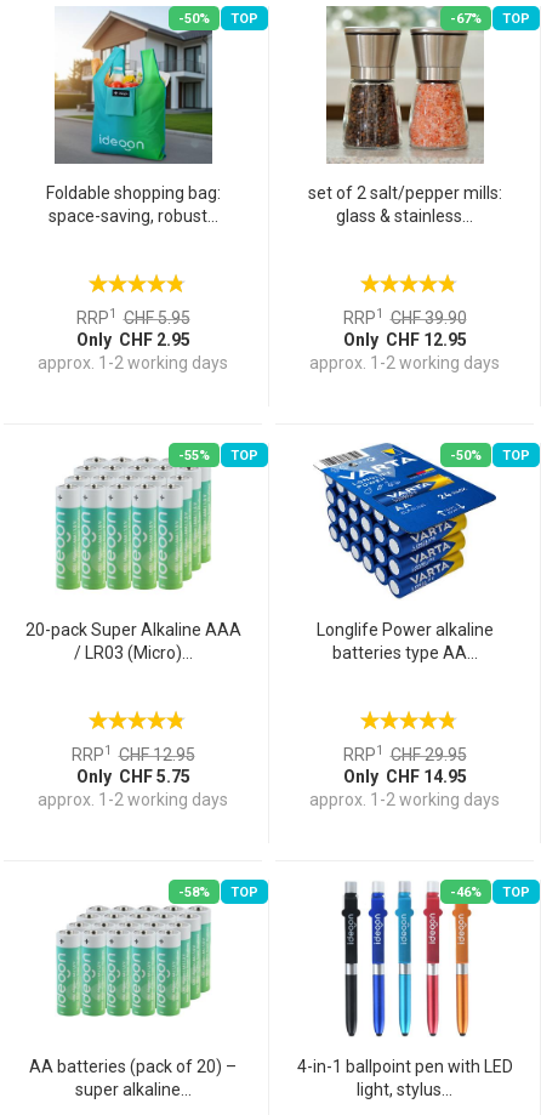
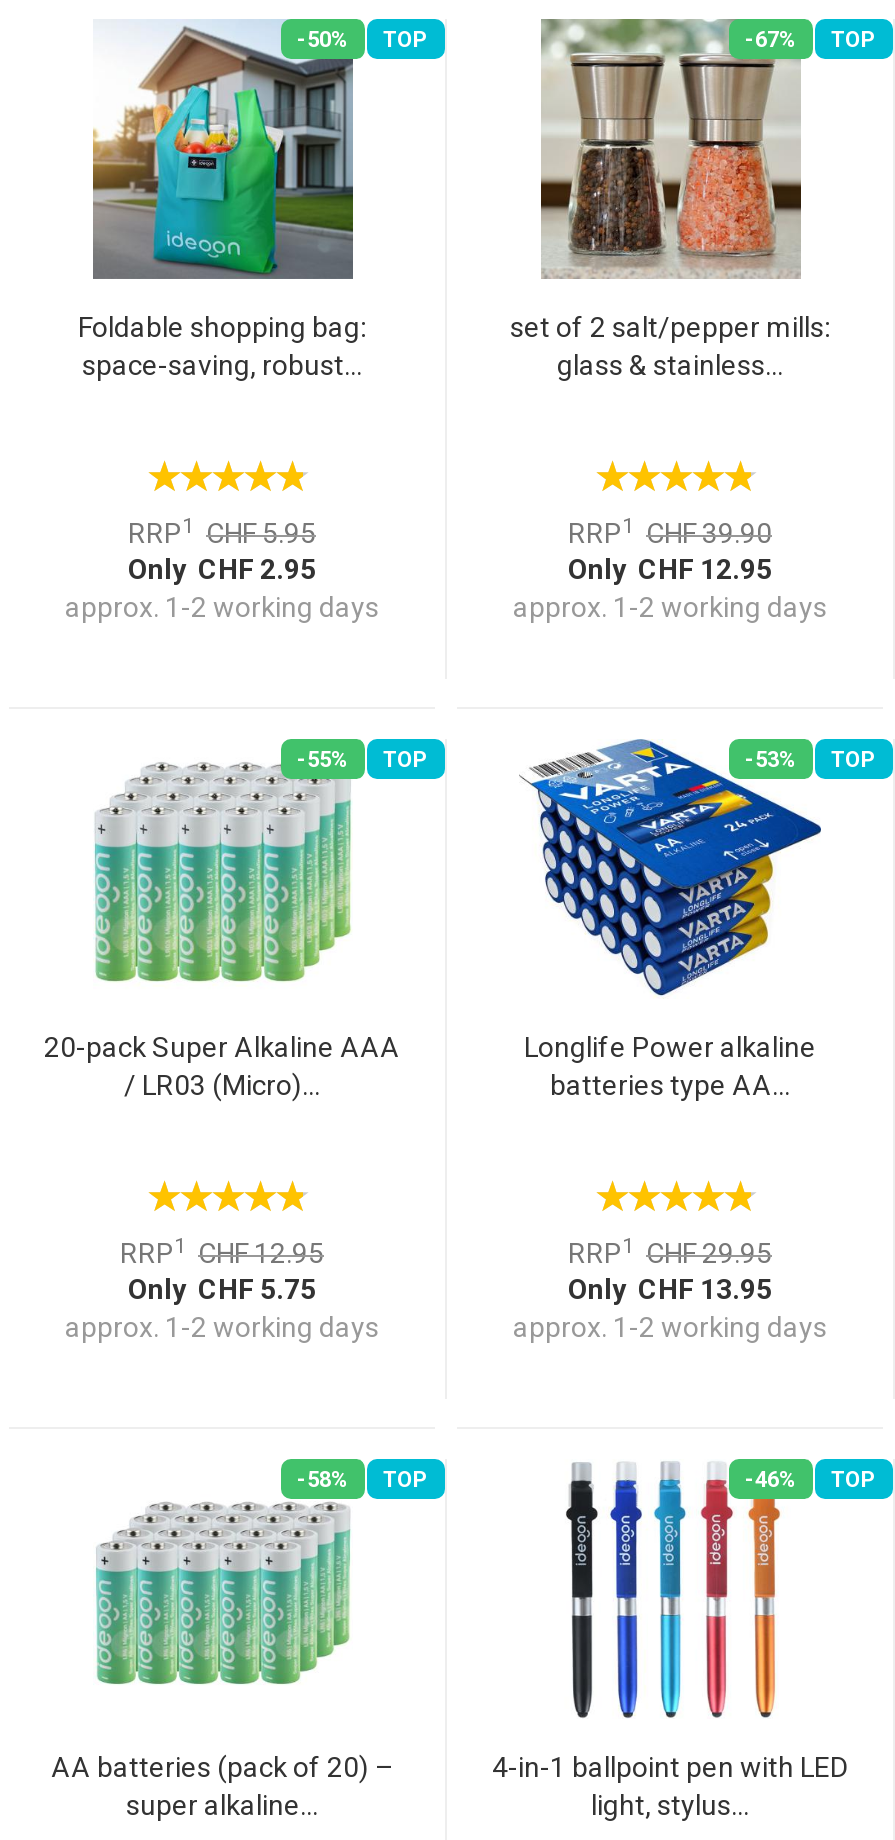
- -50% TOP
+ -53% TOP

- Only CHF 14.95
+ Only CHF 13.95
